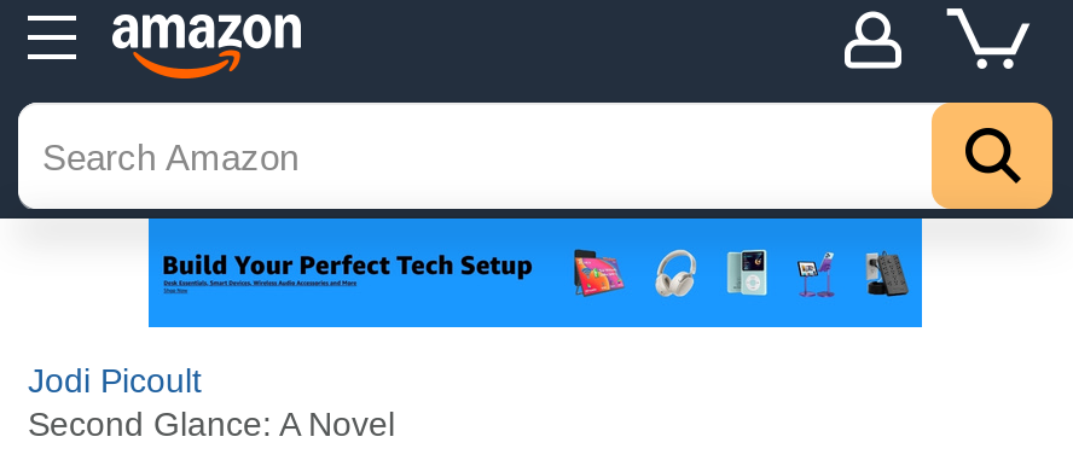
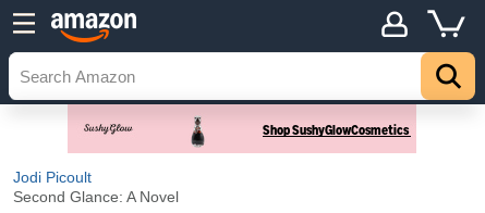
- [image]
+ [image]
